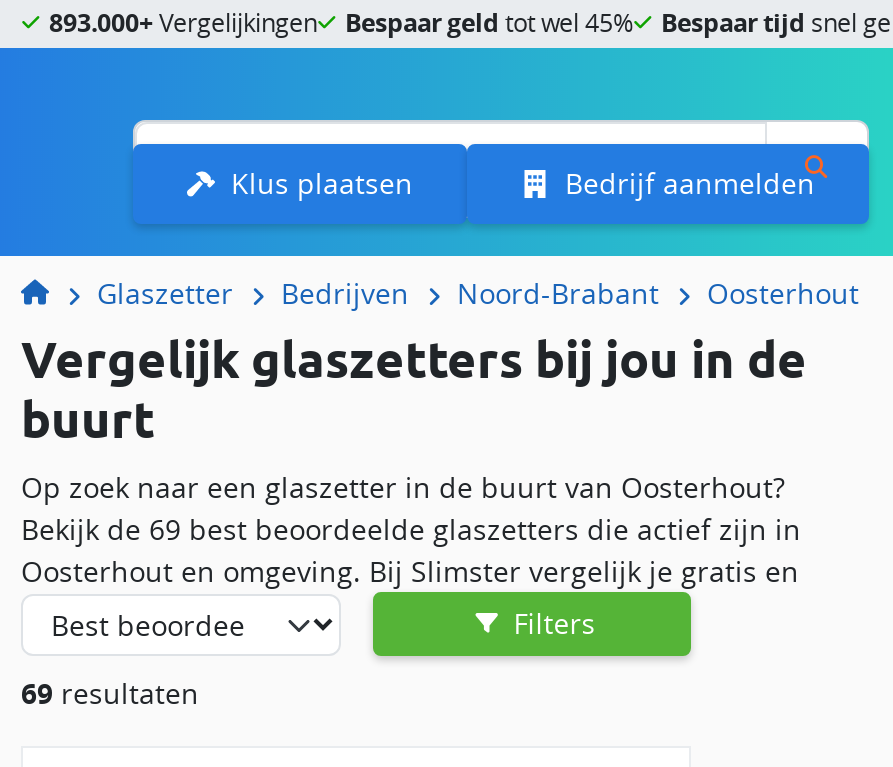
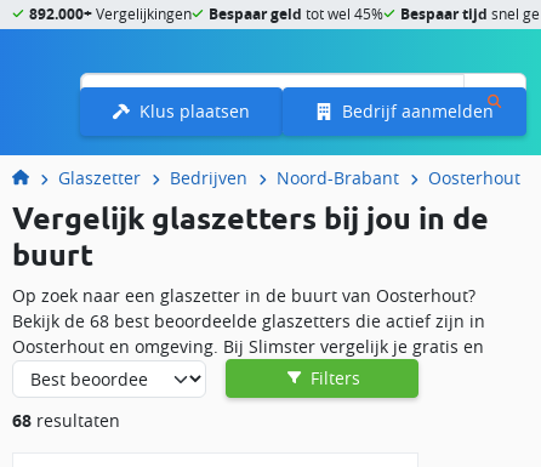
- 893.000+ Vergelijkingen
+ 892.000+ Vergelijkingen

- Bekijk de 69 best beoordeelde glaszetters die actief zijn in
+ Bekijk de 68 best beoordeelde glaszetters die actief zijn in

- 69 resultaten
+ 68 resultaten
